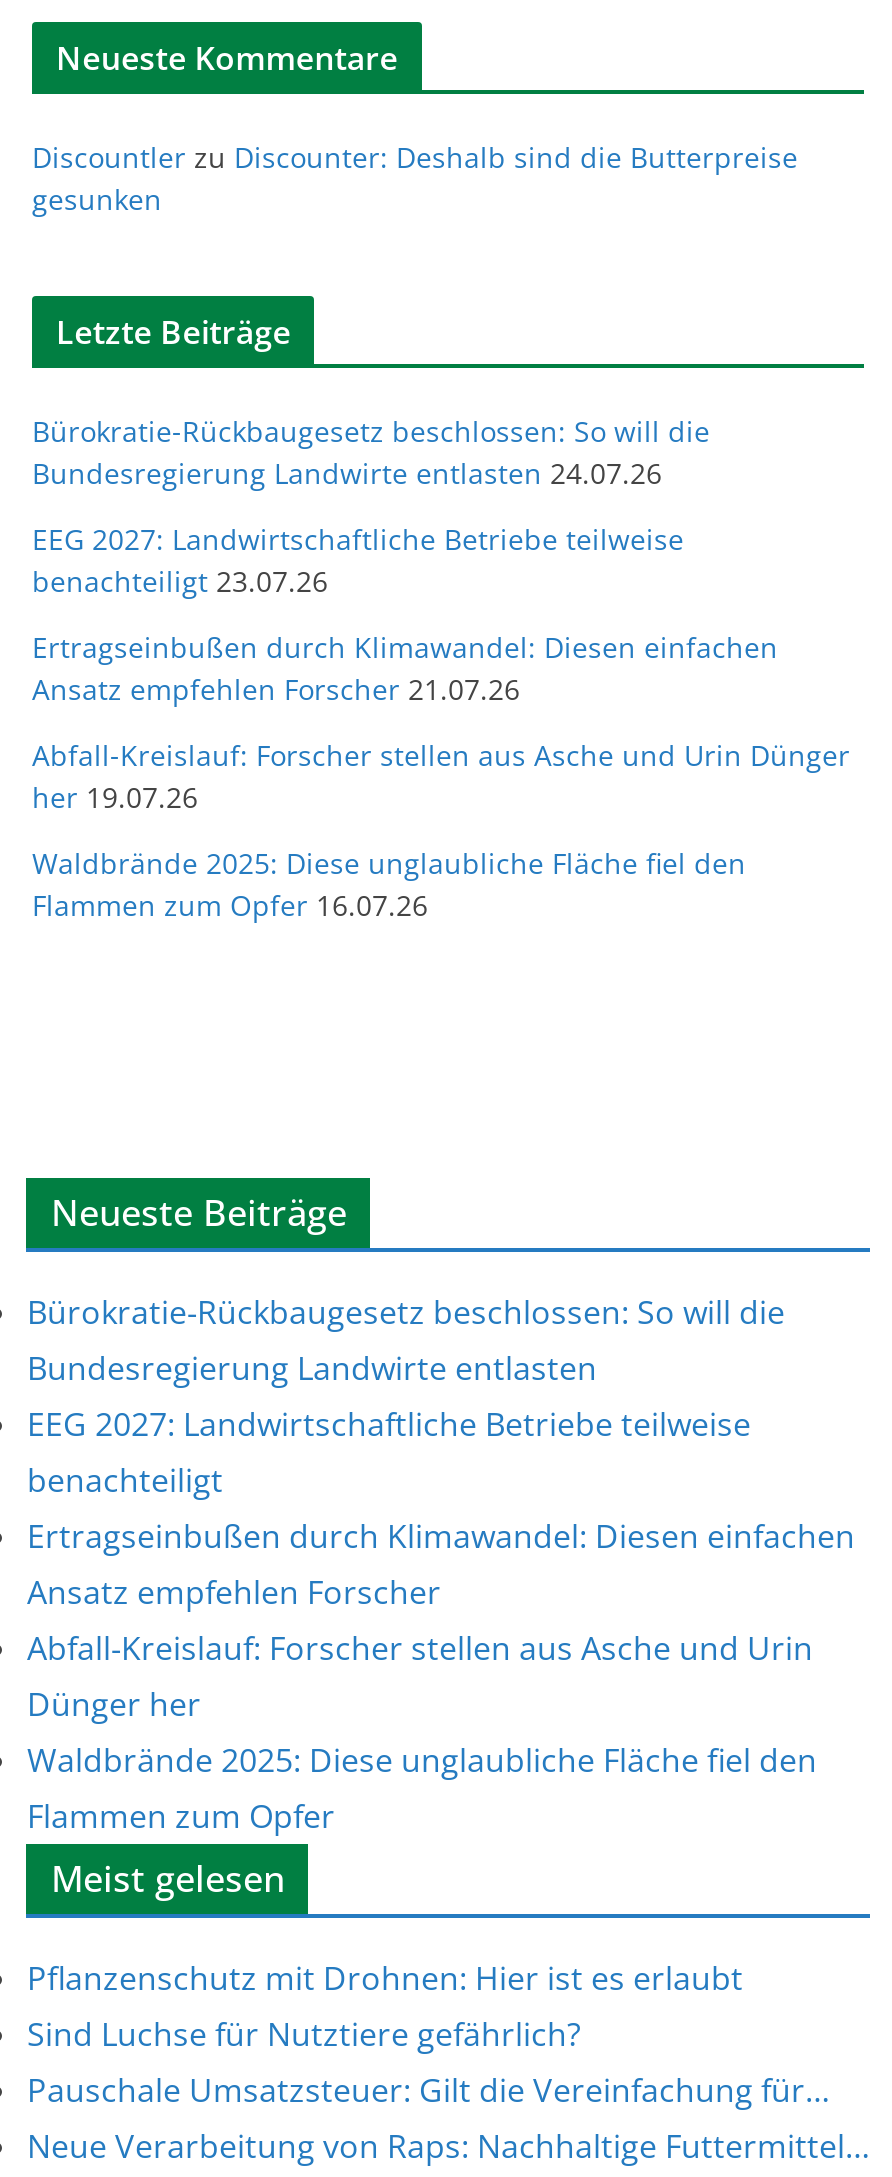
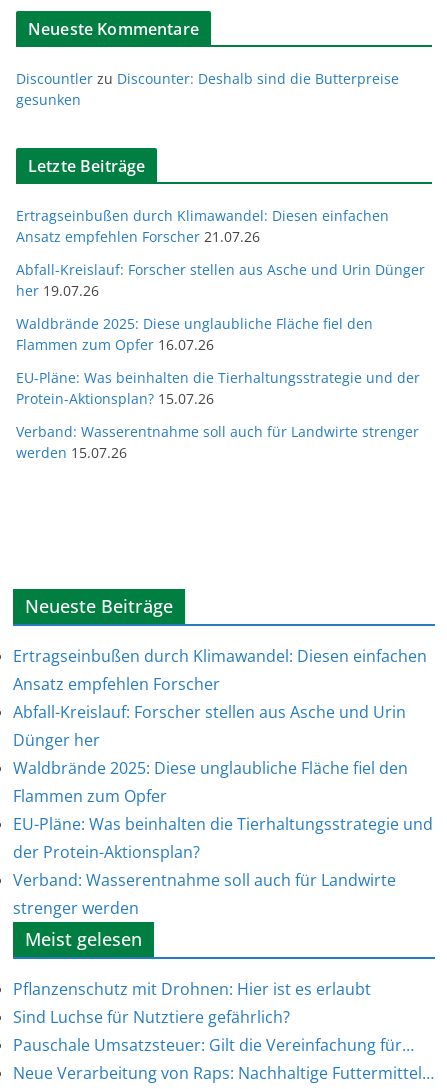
- Bürokratie-Rückbaugesetz beschlossen: So will die
- Bundesregierung Landwirte entlasten 24.07.26
- EEG 2027: Landwirtschaftliche Betriebe teilweise
- benachteiligt 23.07.26

moved up: Ertragseinbußen durch Klimawandel: Diesen einfachen | Ansatz empfehlen Forscher 21.07.26 | Abfall-Kreislauf: Forscher stellen aus Asche und Urin Dünger | her 19.07.26 | Waldbrände 2025: Diese unglaubliche Fläche fiel den | Flammen zum Opfer 16.07.26

+ EU-Pläne: Was beinhalten die Tierhaltungsstrategie und der
+ Protein-Aktionsplan? 15.07.26
+ Verband: Wasserentnahme soll auch für Landwirte strenger
+ werden 15.07.26

- Bürokratie-Rückbaugesetz beschlossen: So will die
- Bundesregierung Landwirte entlasten
- EEG 2027: Landwirtschaftliche Betriebe teilweise
- benachteiligt

moved up: Ertragseinbußen durch Klimawandel: Diesen einfachen | Ansatz empfehlen Forscher | Abfall-Kreislauf: Forscher stellen aus Asche und Urin | Dünger her | Waldbrände 2025: Diese unglaubliche Fläche fiel den | Flammen zum Opfer

+ EU-Pläne: Was beinhalten die Tierhaltungsstrategie und
+ der Protein-Aktionsplan?
+ Verband: Wasserentnahme soll auch für Landwirte
+ strenger werden
